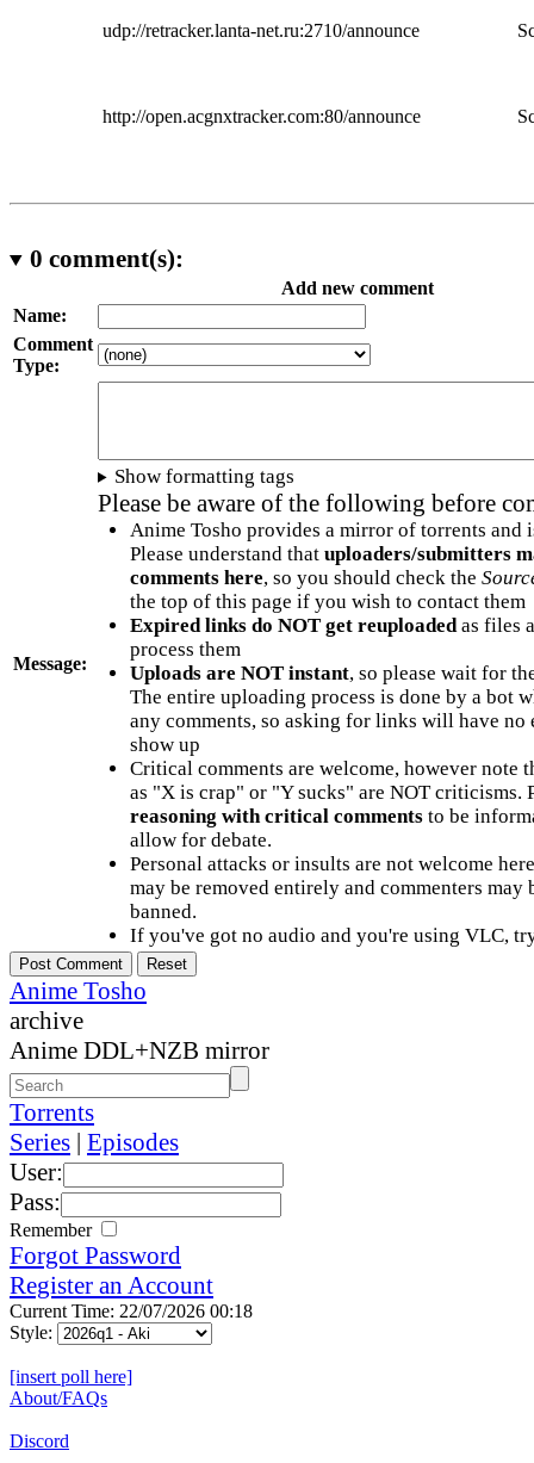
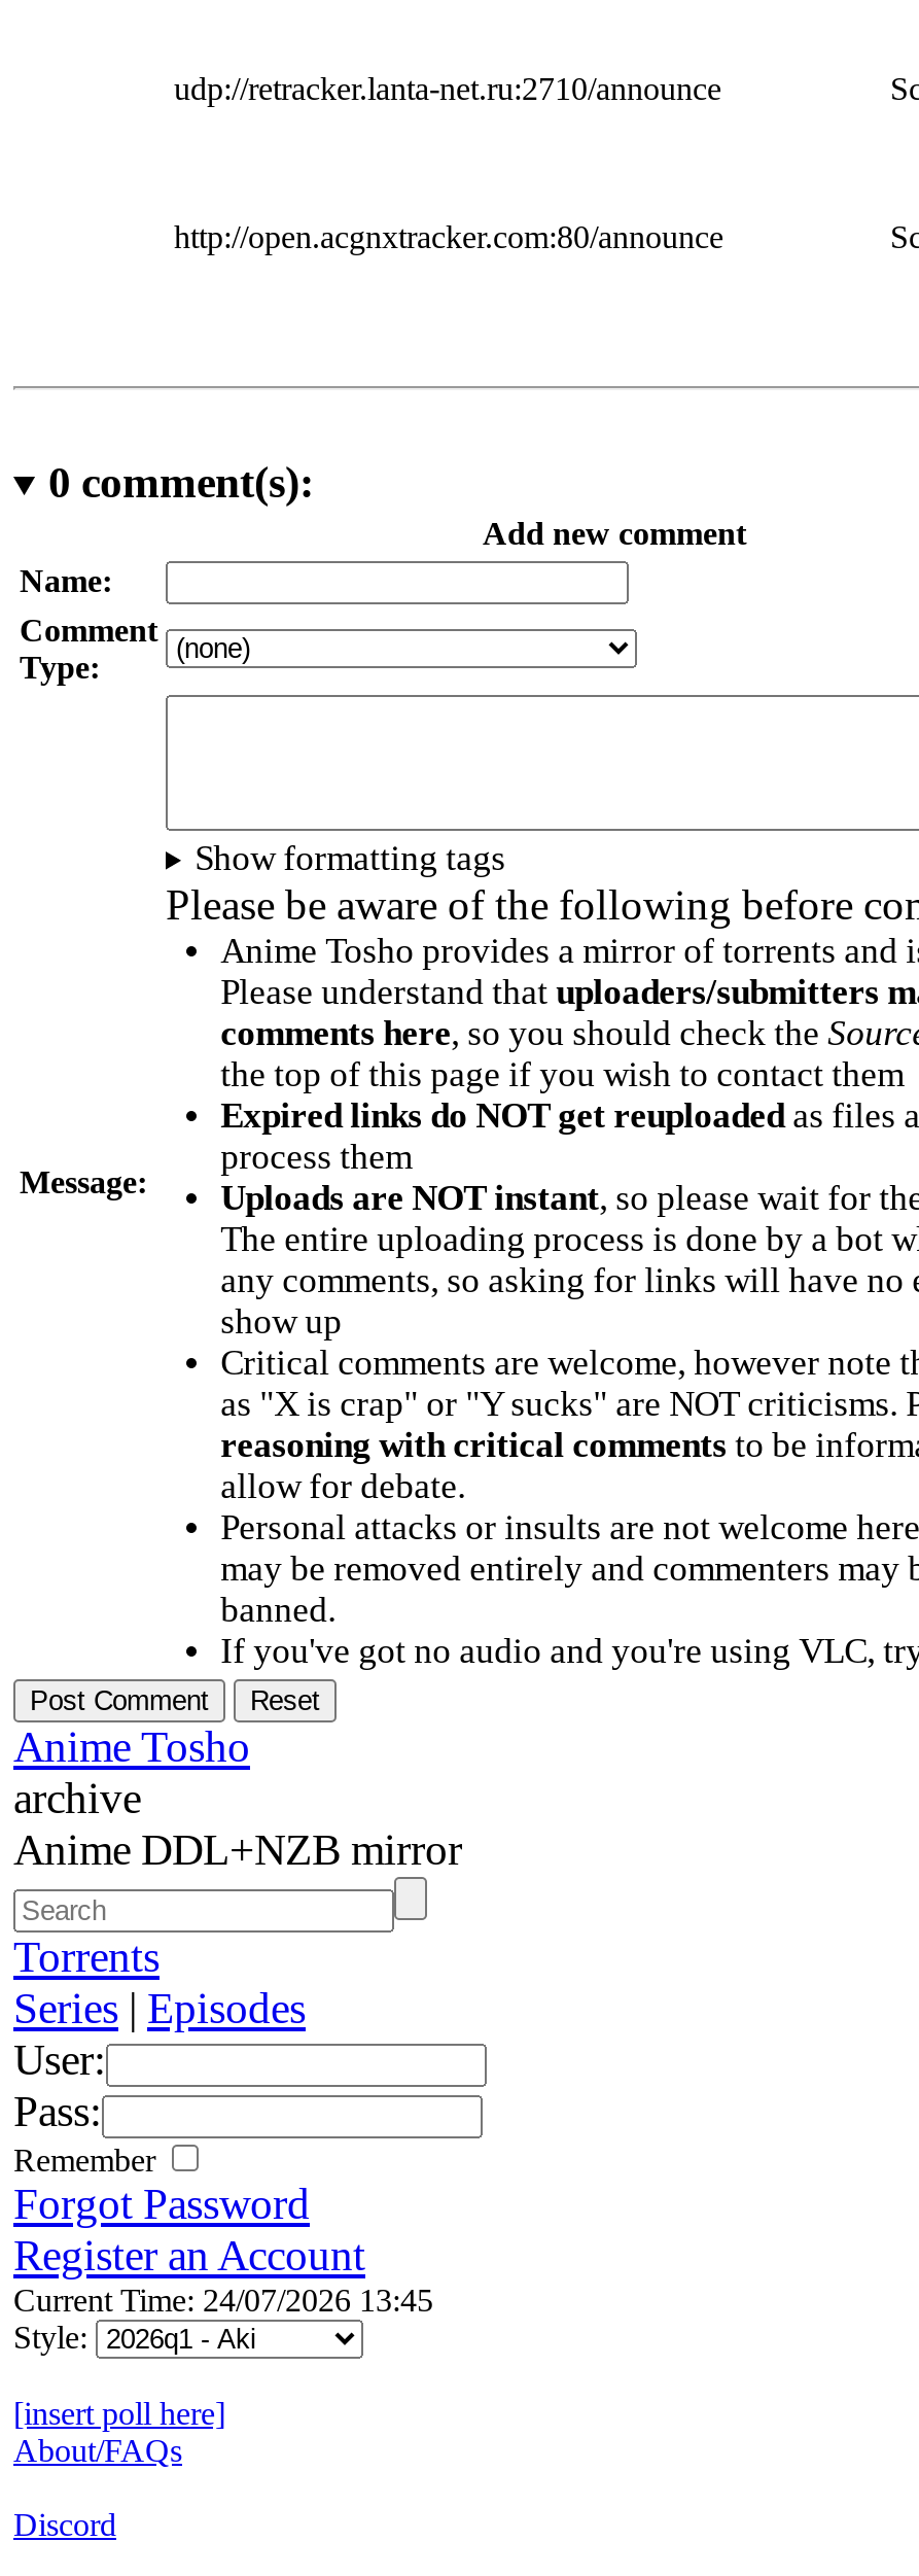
- Current Time: 22/07/2026 00:18
+ Current Time: 24/07/2026 13:45
